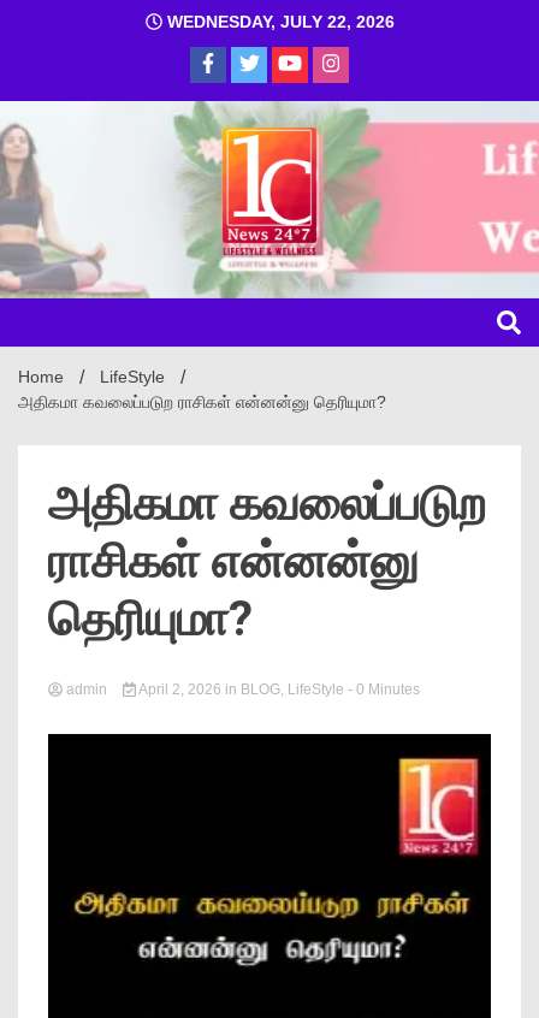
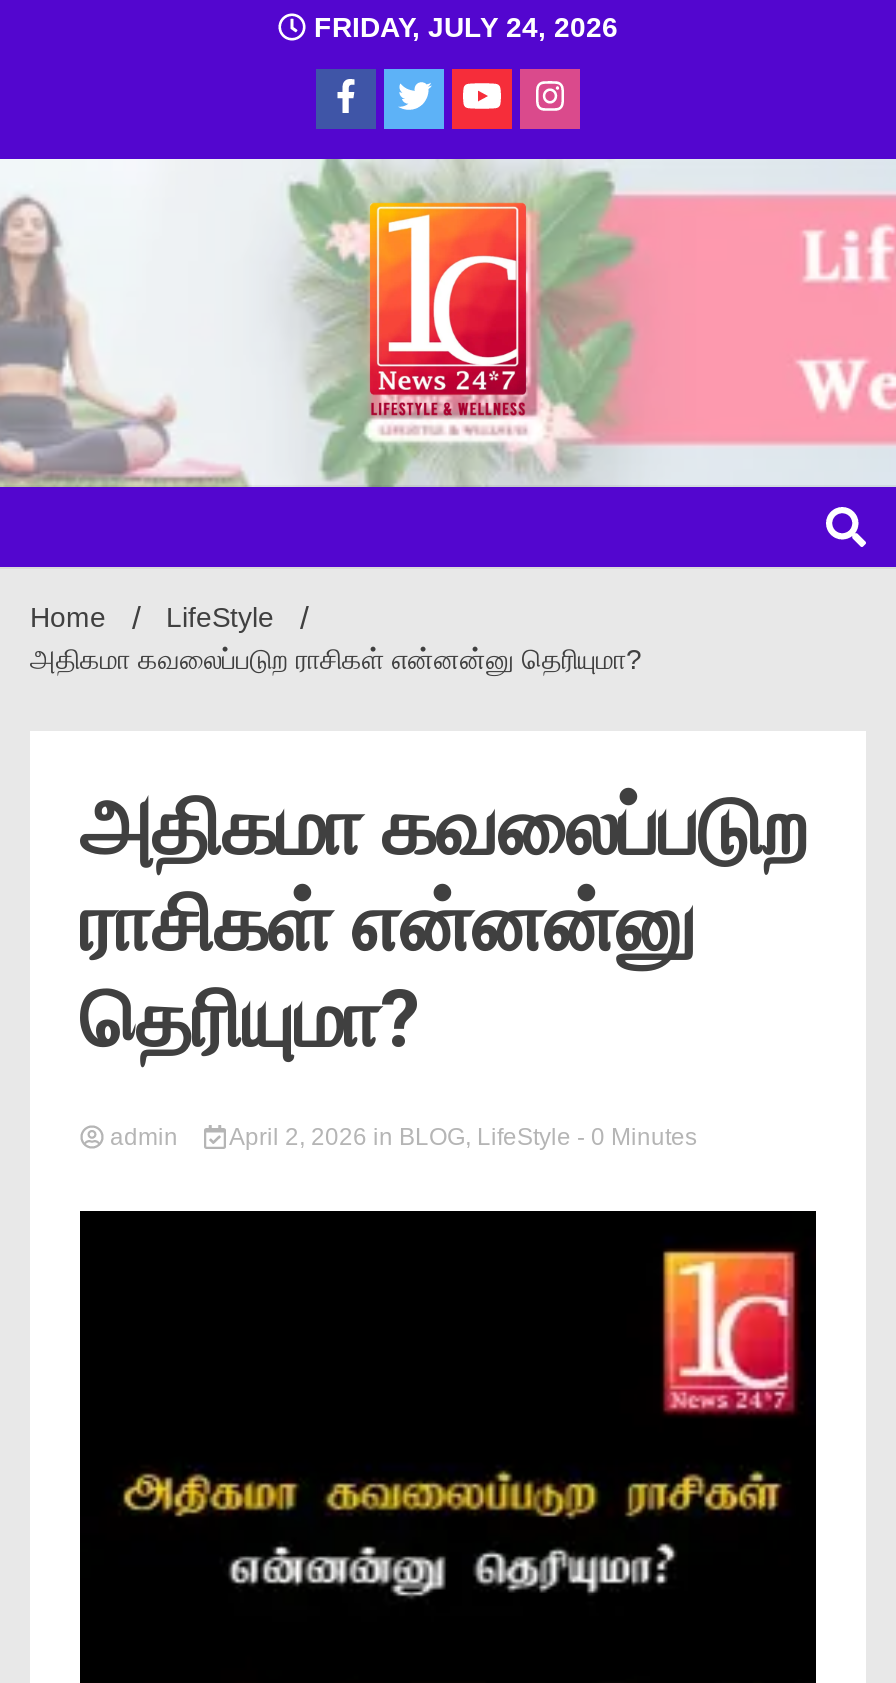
- WEDNESDAY, JULY 22, 2026
+ FRIDAY, JULY 24, 2026
